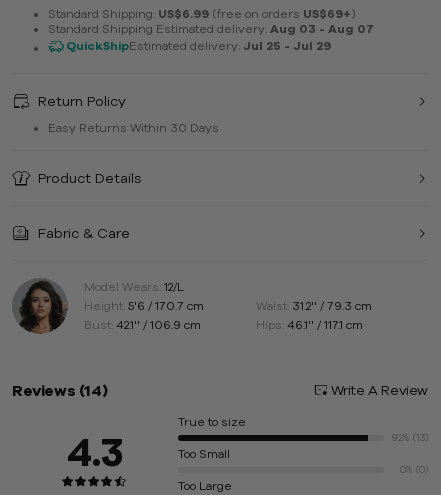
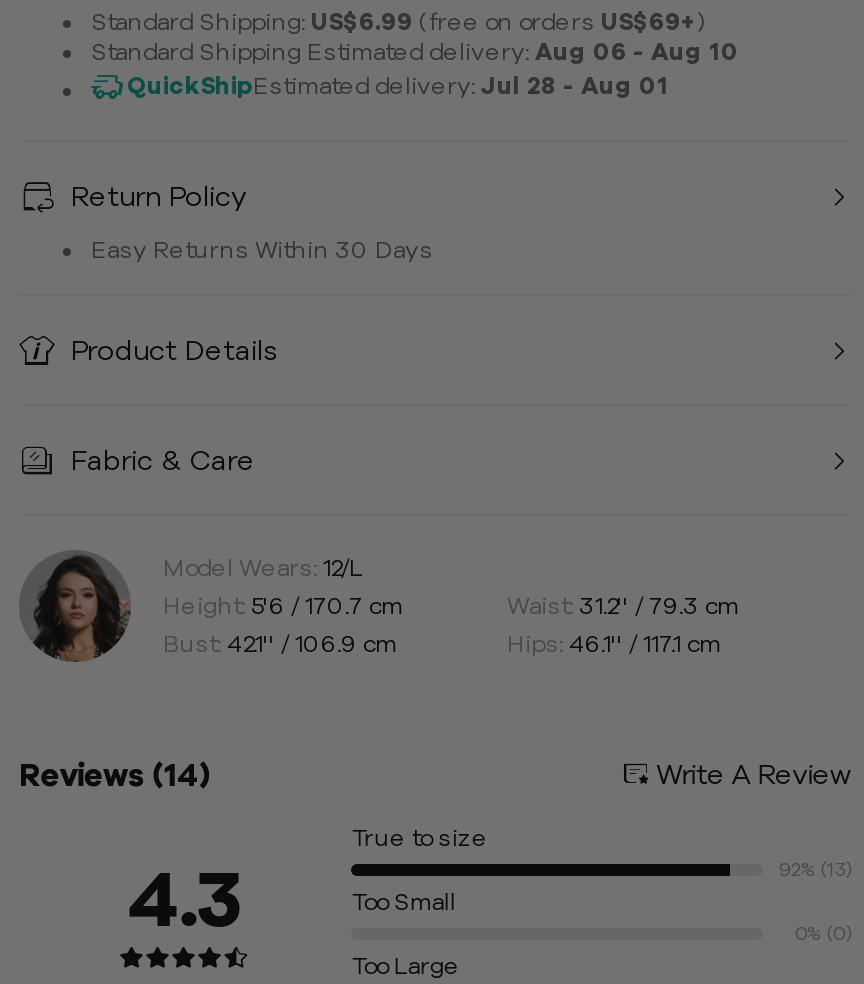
- Standard Shipping Estimated delivery: Aug 03 - Aug 07
+ Standard Shipping Estimated delivery: Aug 06 - Aug 10

- QuickShipEstimated delivery: Jul 25 - Jul 29
+ QuickShipEstimated delivery: Jul 28 - Aug 01
